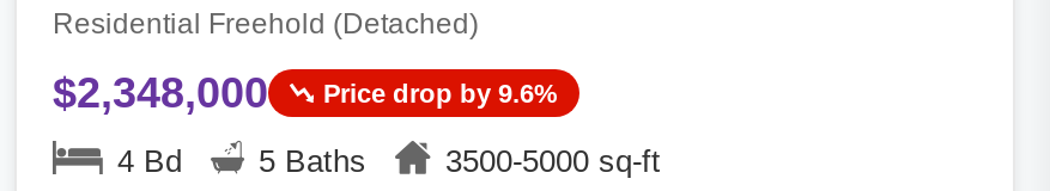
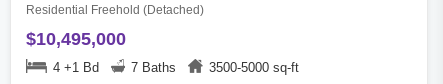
- $2,348,000
- Price drop by 9.6%
+ $10,495,000

- 4 Bd
- 5 Baths
+ 4 +1 Bd
+ 7 Baths
